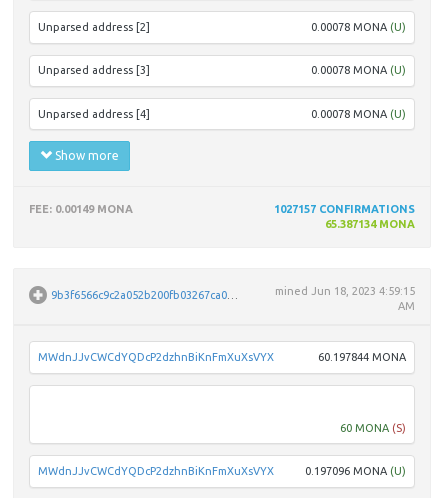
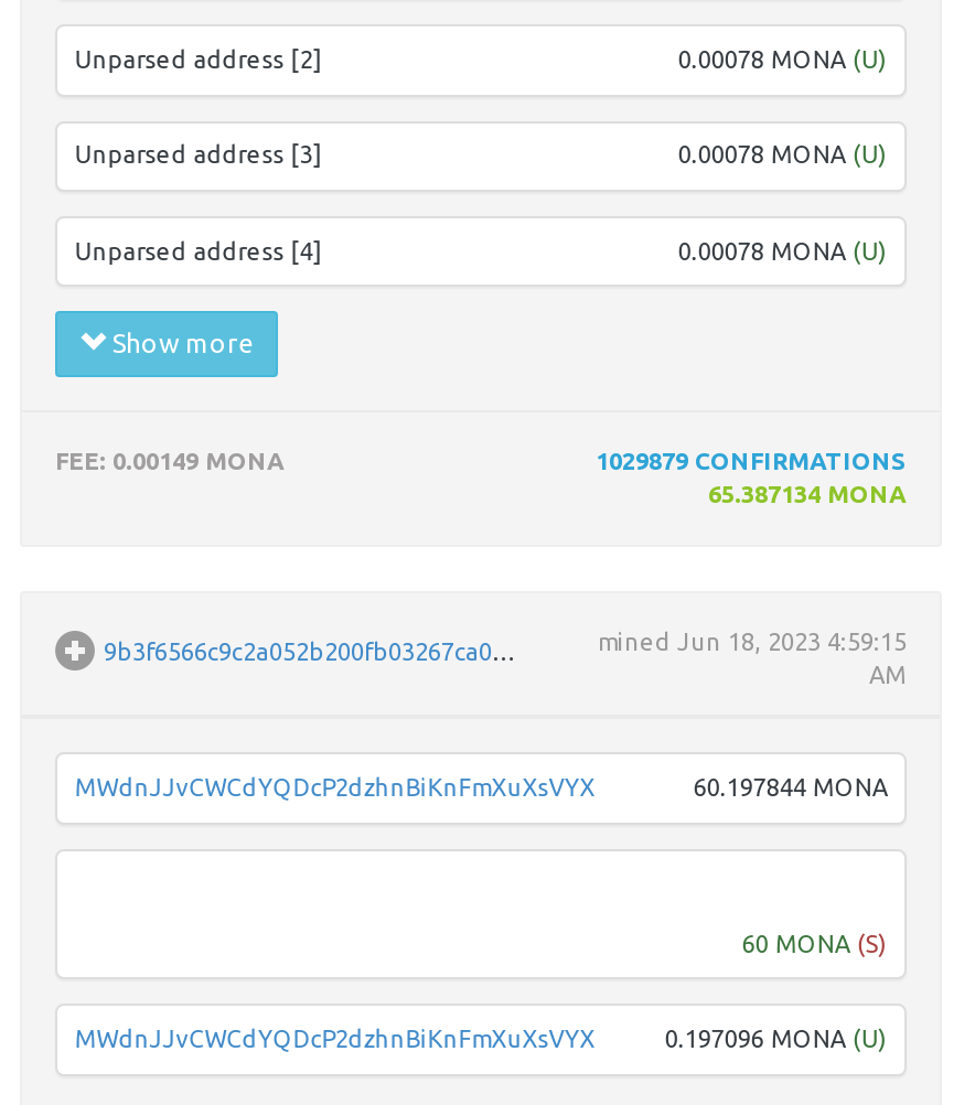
- 1027157 CONFIRMATIONS
+ 1029879 CONFIRMATIONS
